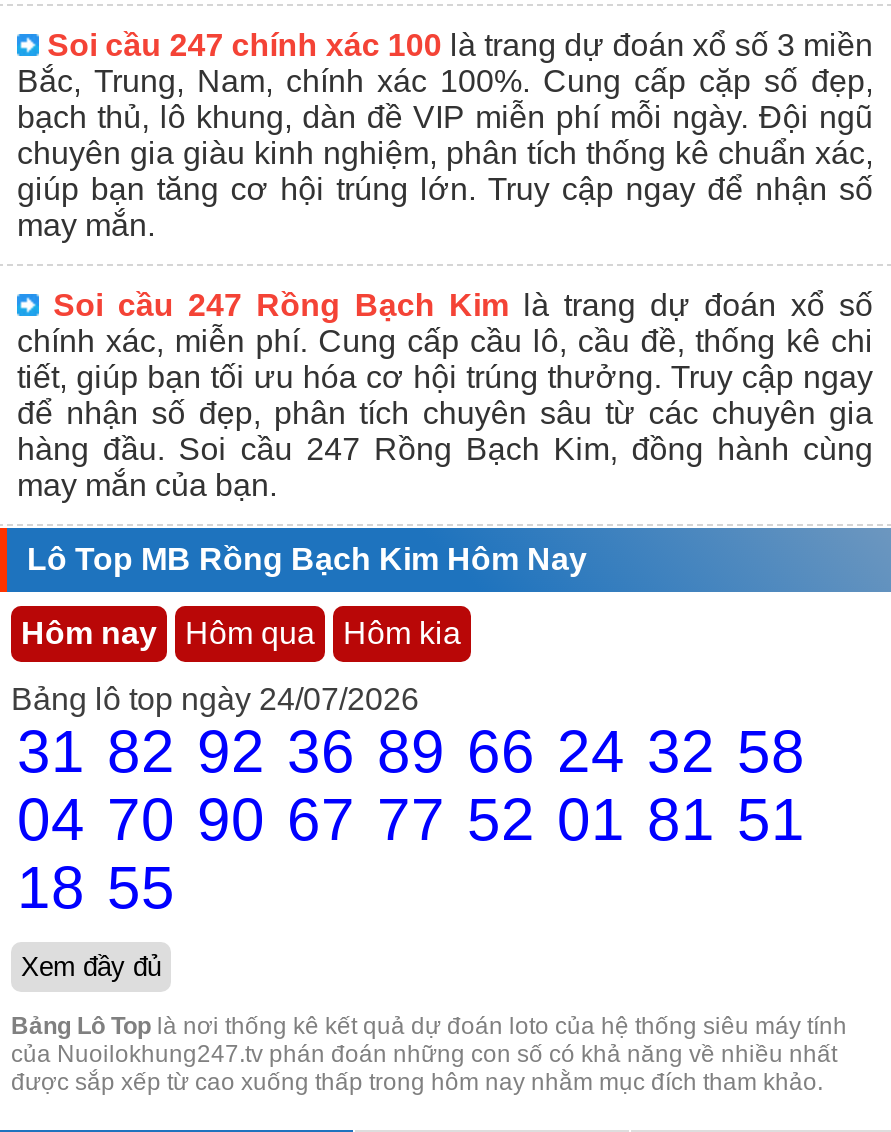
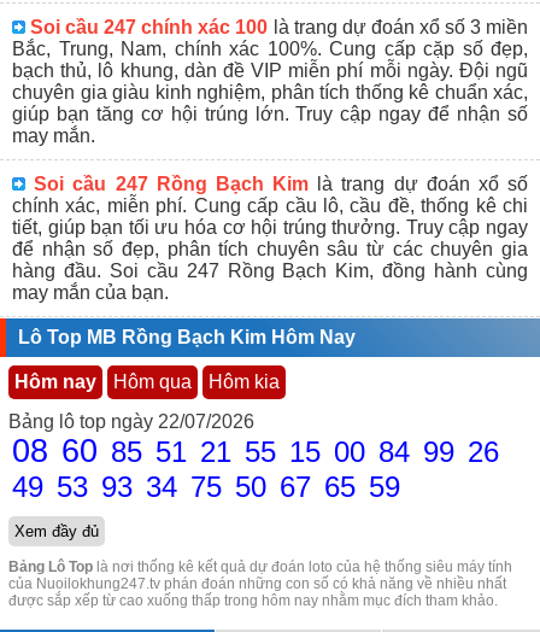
- Bảng lô top ngày 24/07/2026
- 31 82 92 36 89 66 24 32 58
- 04 70 90 67 77 52 01 81 51
- 18 55
+ Bảng lô top ngày 22/07/2026
+ 08 60 85 51 21 55 15 00 84 99 26
+ 49 53 93 34 75 50 67 65 59
